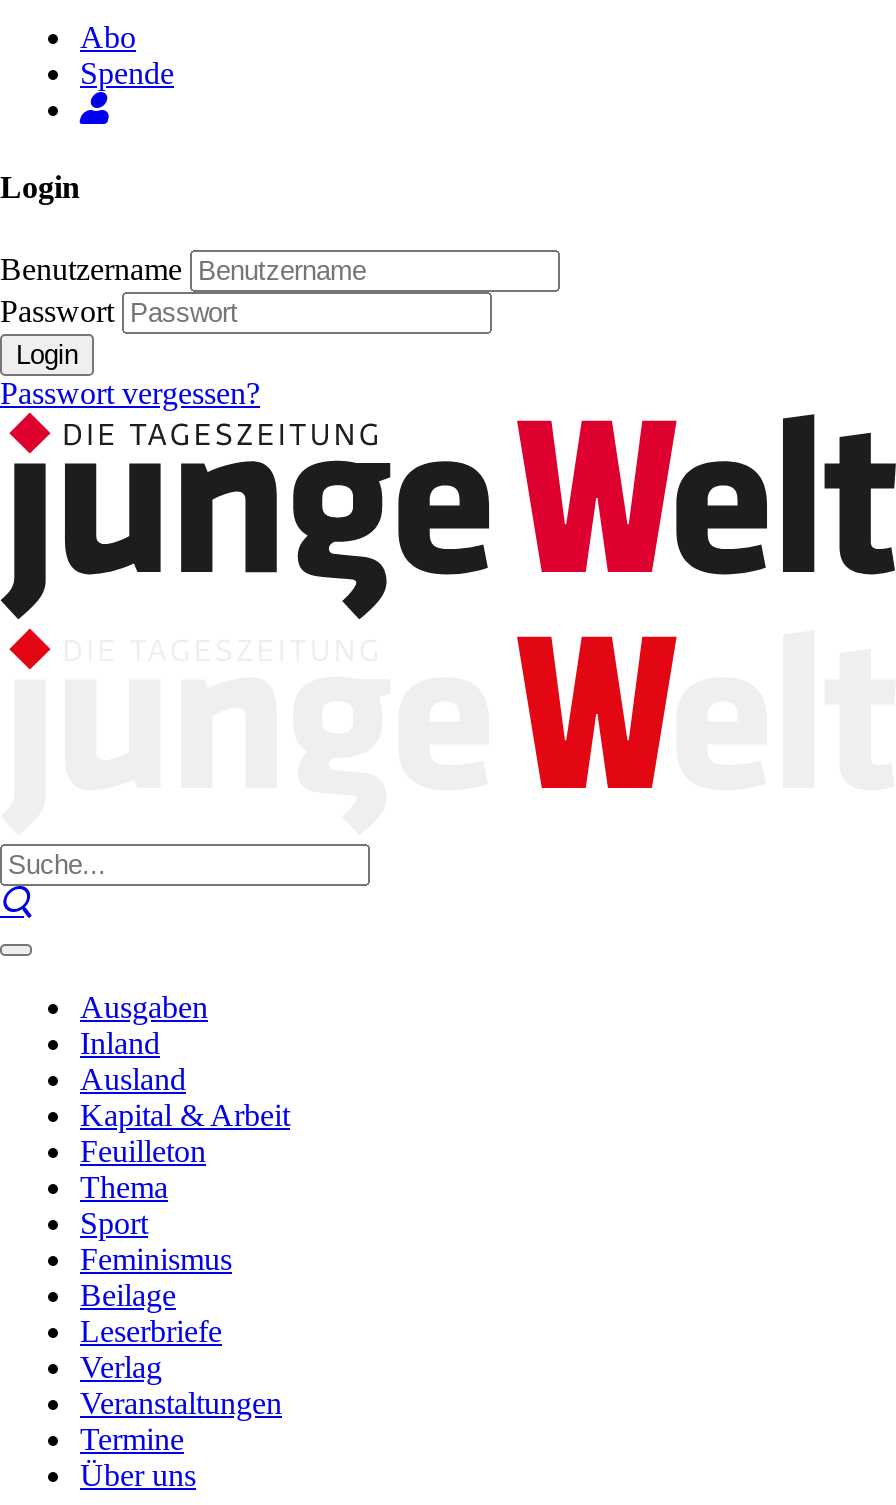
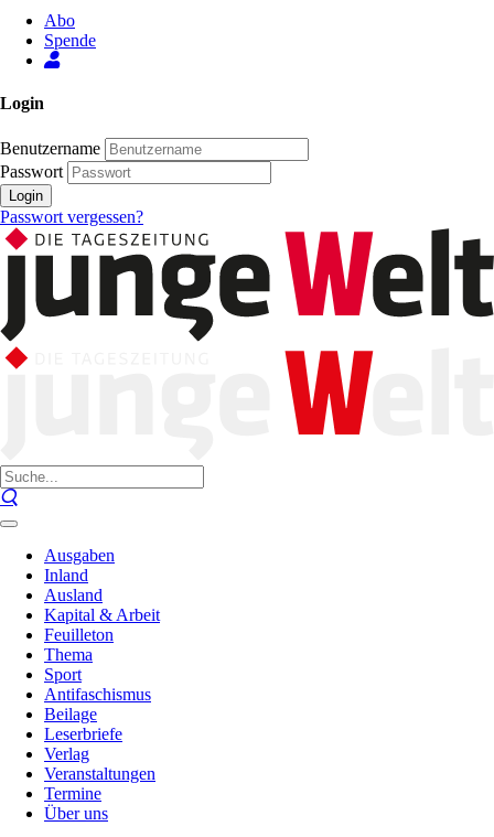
- Feminismus
+ Antifaschismus
